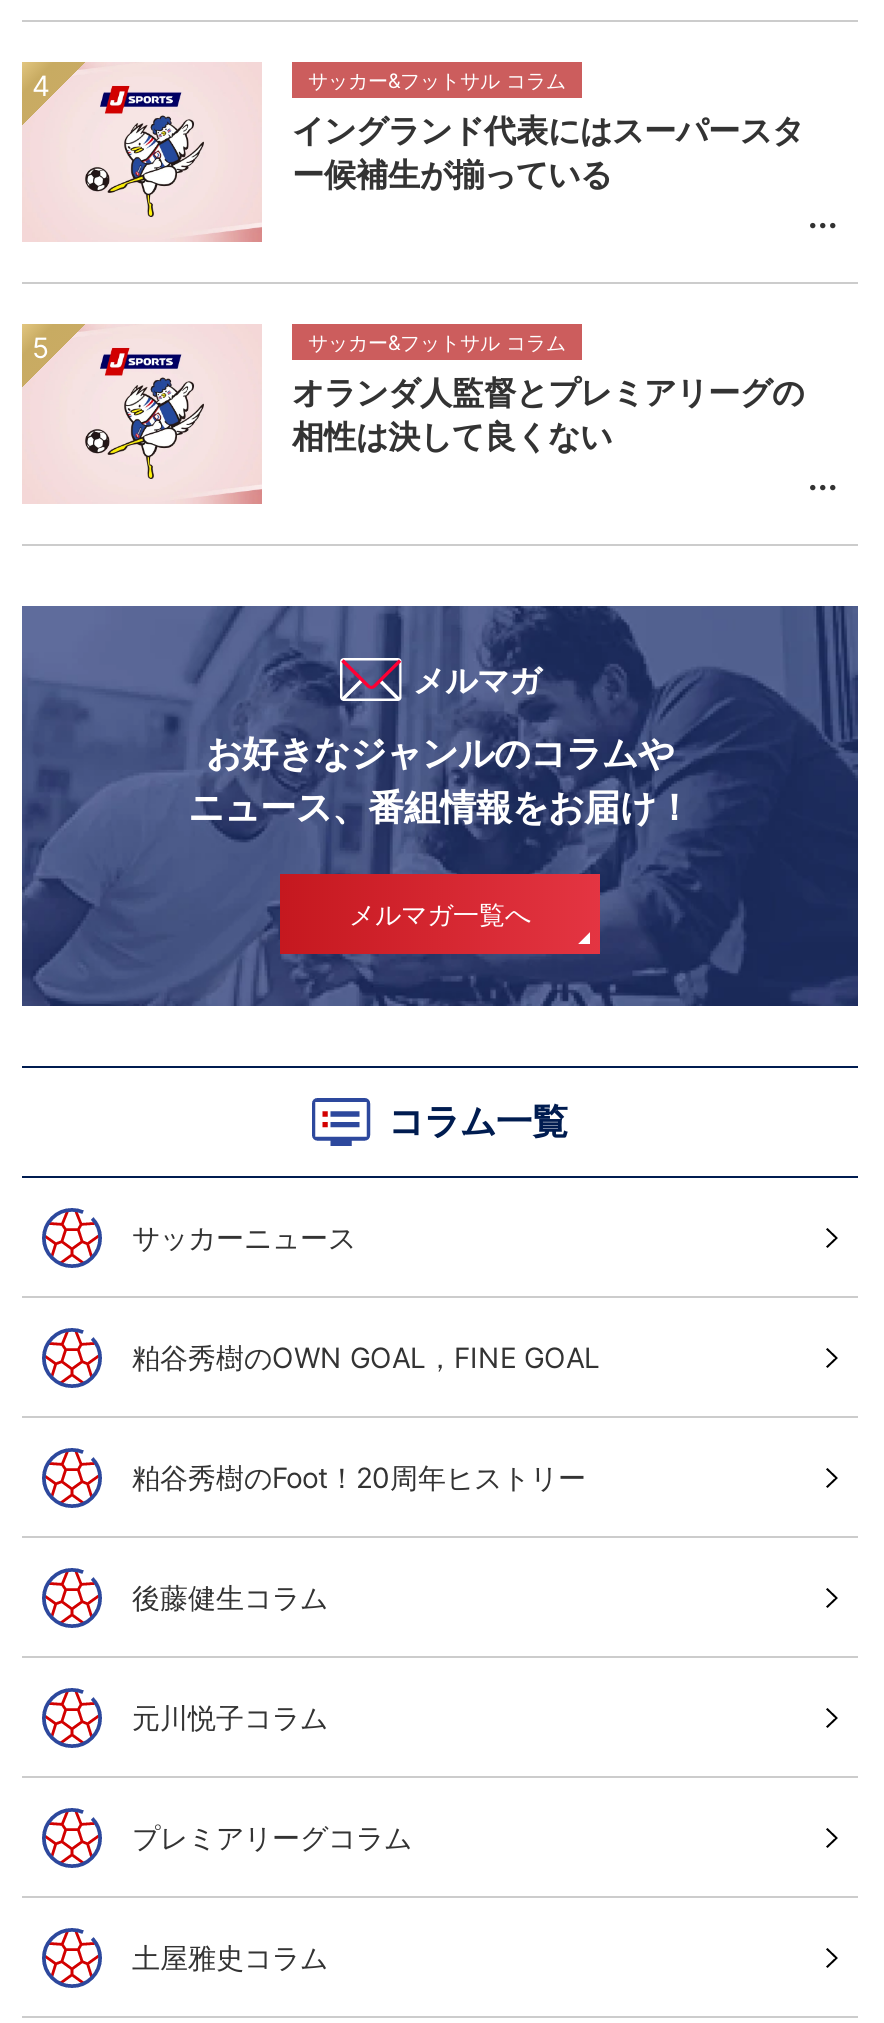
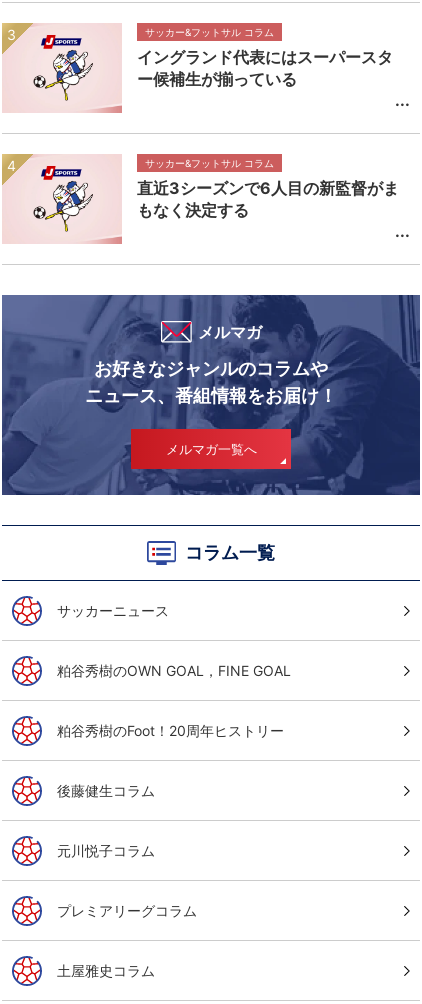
- オランダ人監督とプレミアリーグの
- 相性は決して良くない
+ 直近3シーズンで6人目の新監督がま
+ もなく決定する
